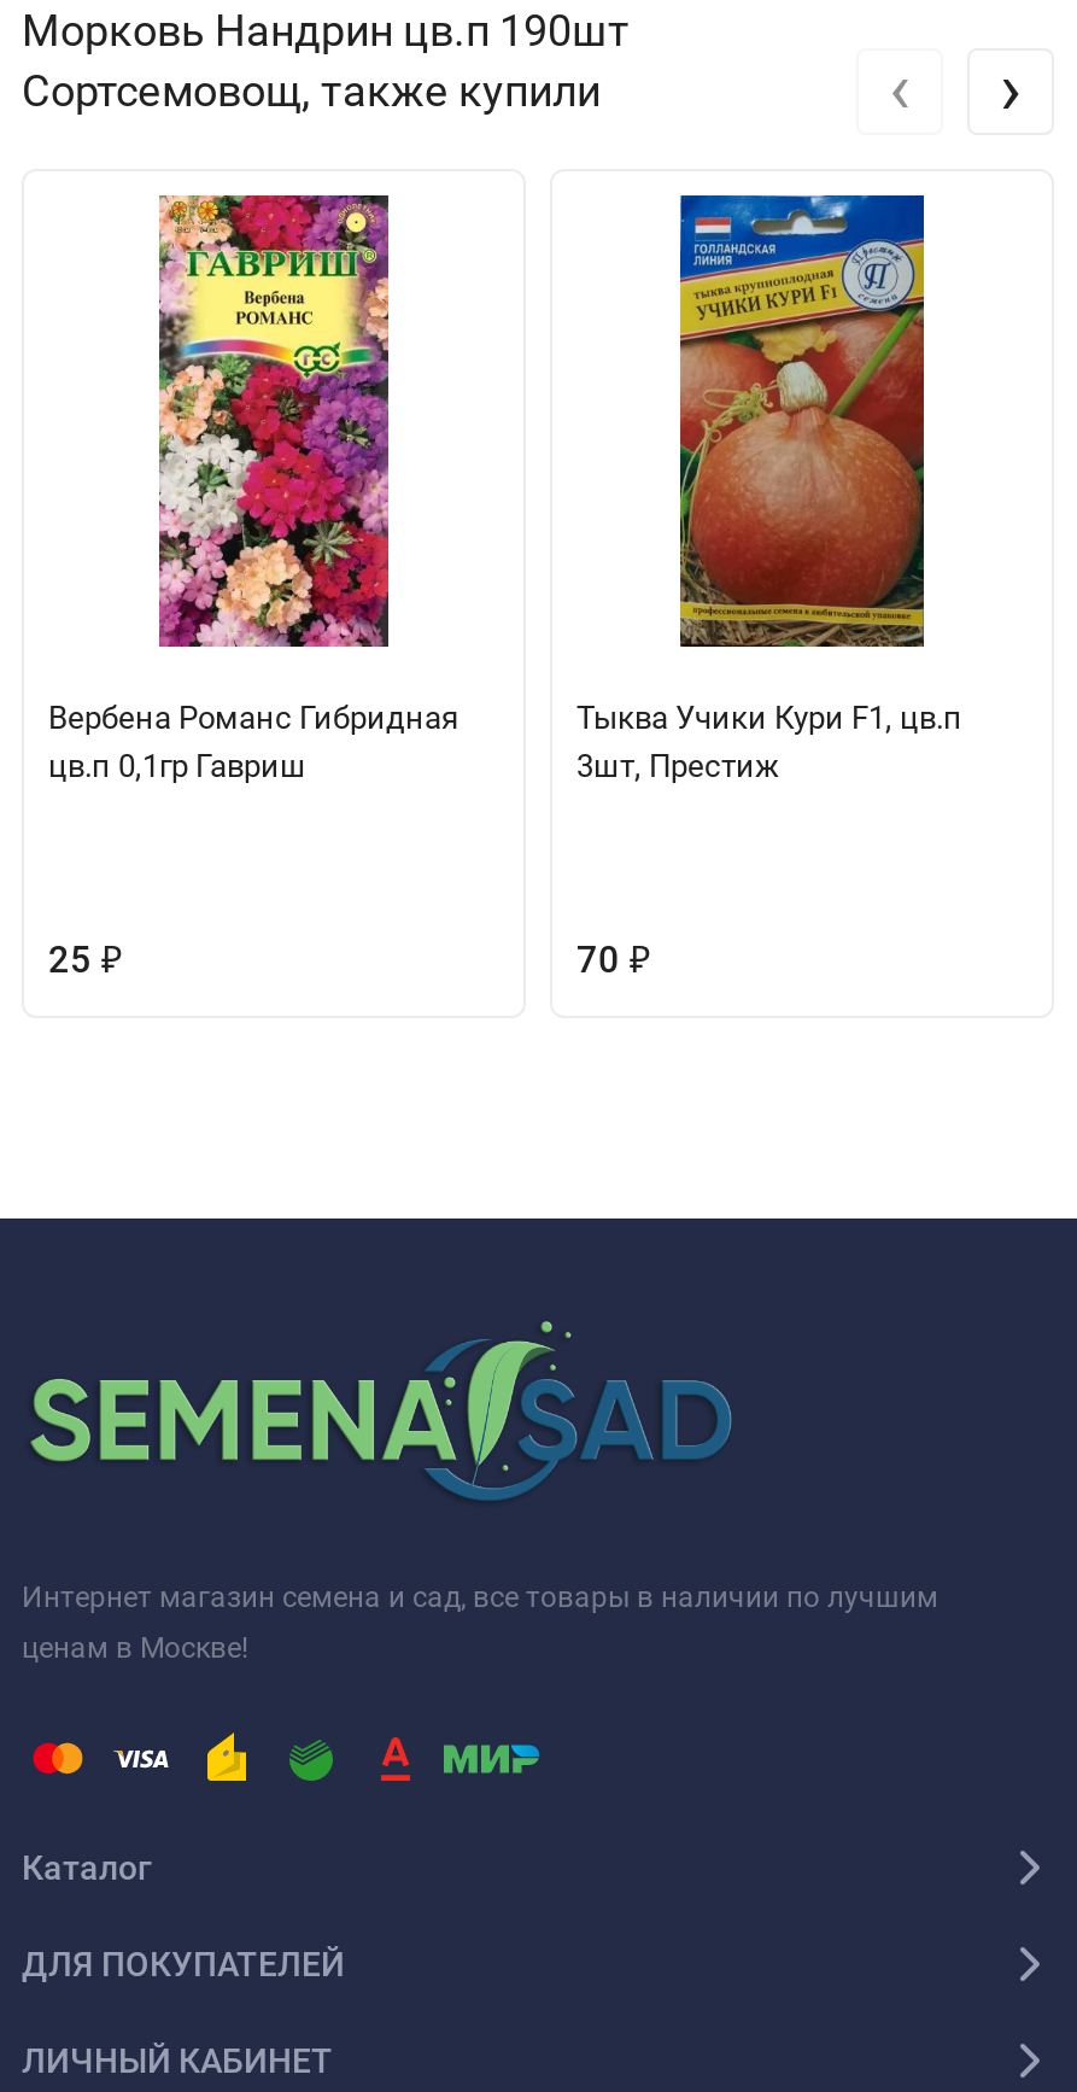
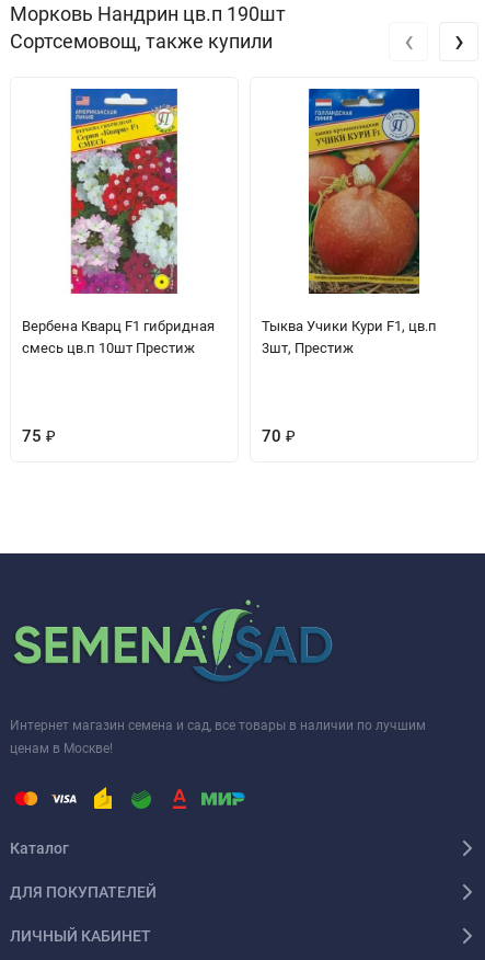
- [image]
- Вербена Романс Гибридная
- цв.п 0,1гр Гавриш
+ [image]
+ Вербена Кварц F1 гибридная
+ смесь цв.п 10шт Престиж

- 25 ₽
+ 75 ₽
